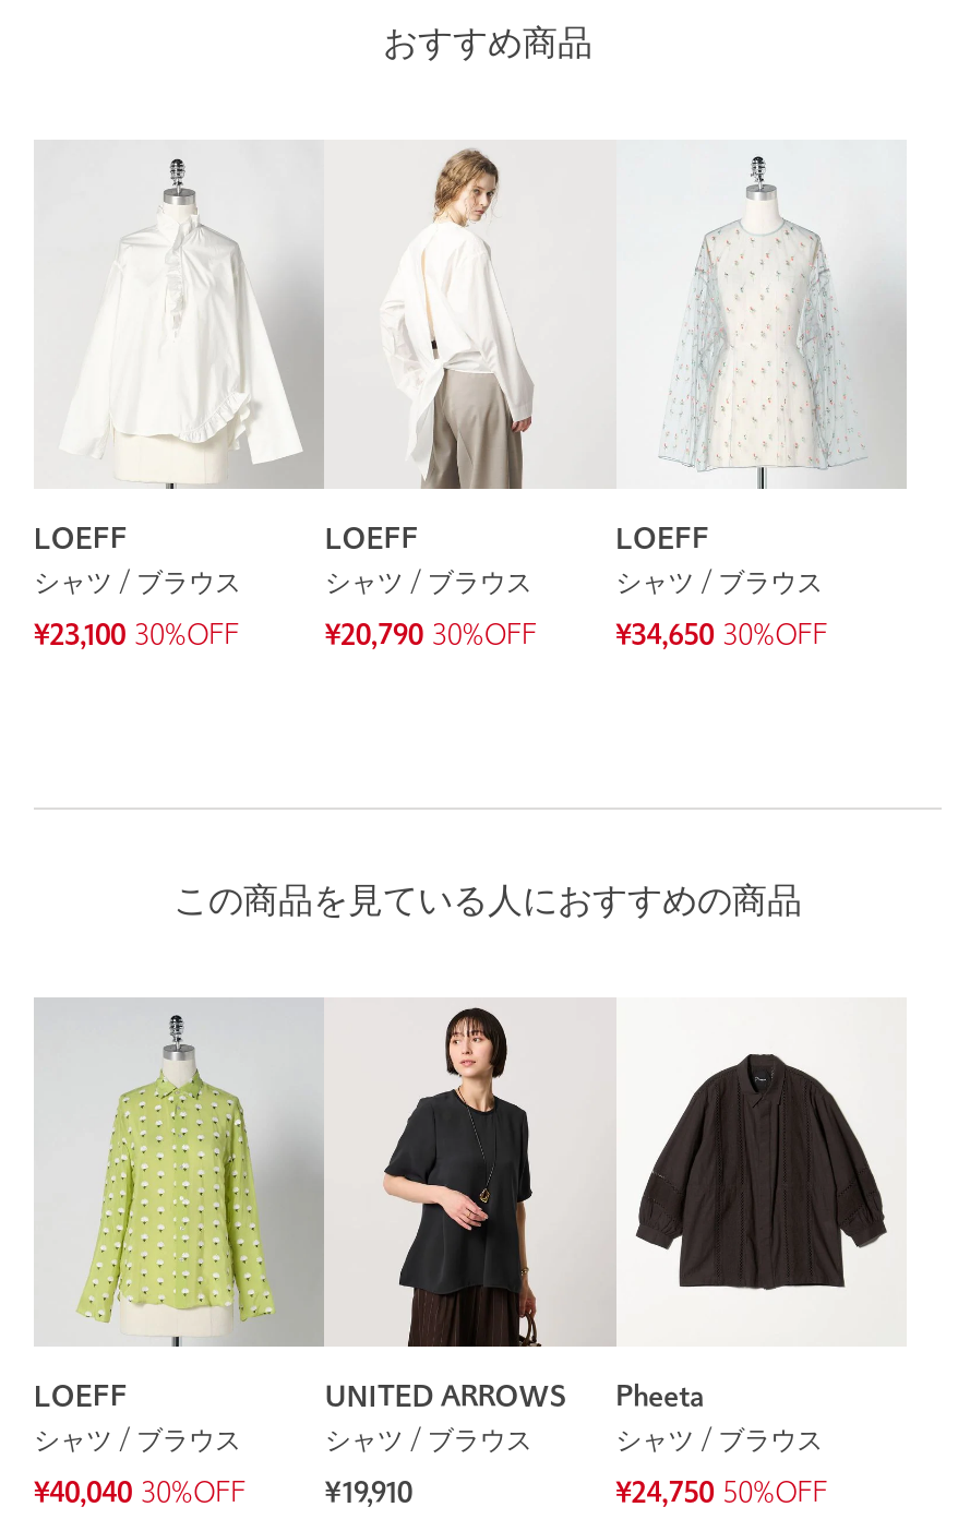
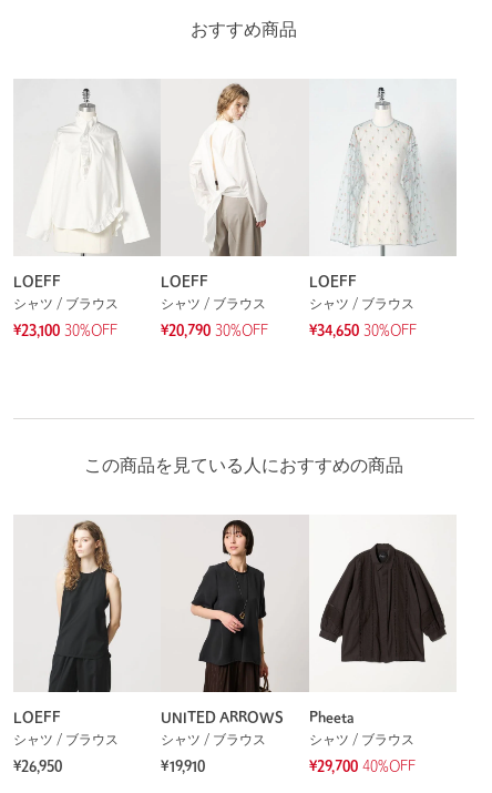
- [image]
+ [image]

- ¥40,040 30%OFF
+ ¥26,950

- ¥24,750 50%OFF
+ ¥29,700 40%OFF
